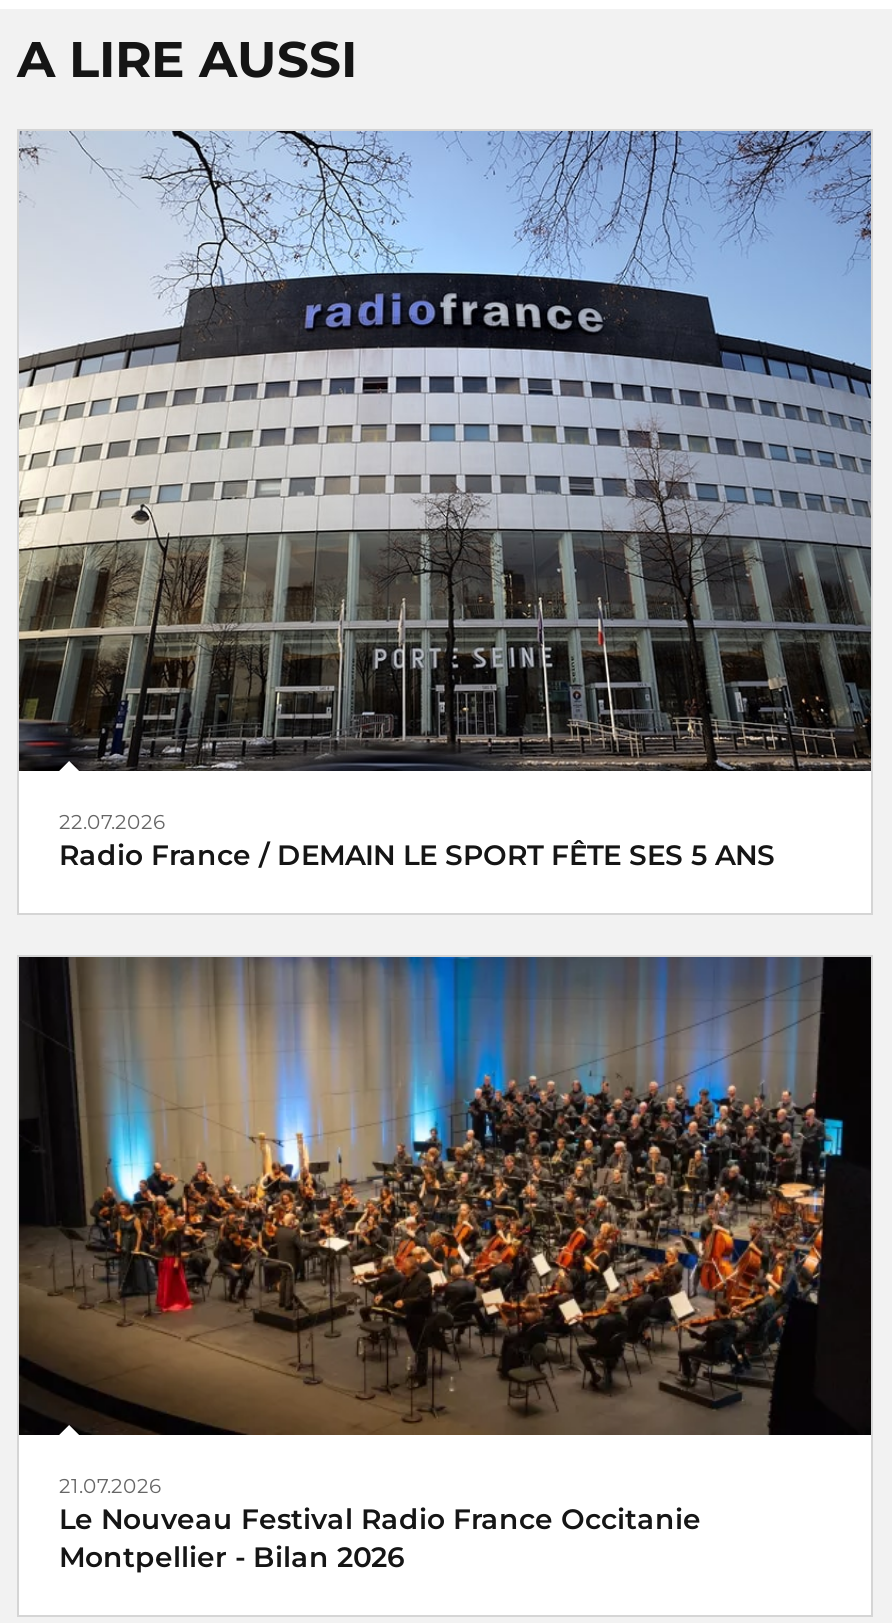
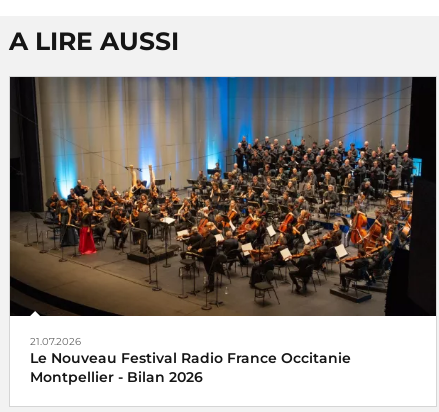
- [image]
- 22.07.2026
- Radio France / DEMAIN LE SPORT FÊTE SES 5 ANS
